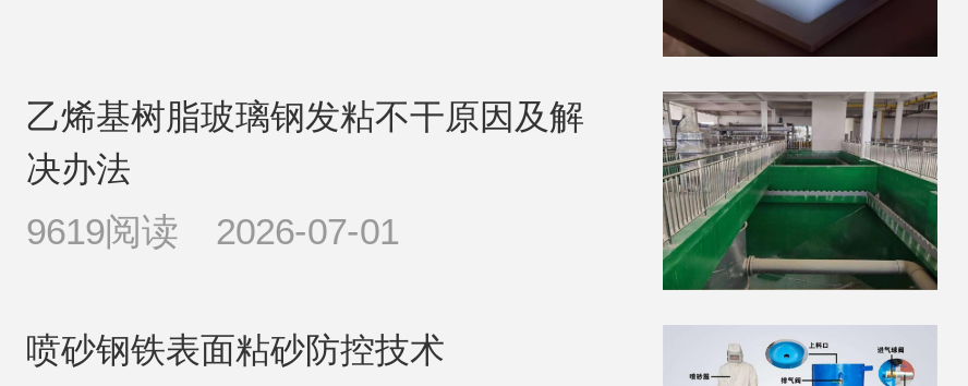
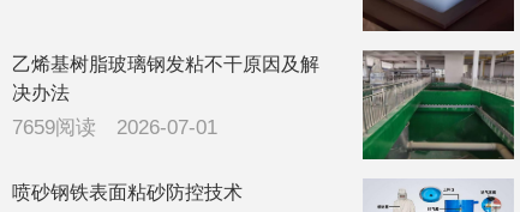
- 9619阅读 2026-07-01
+ 7659阅读 2026-07-01
